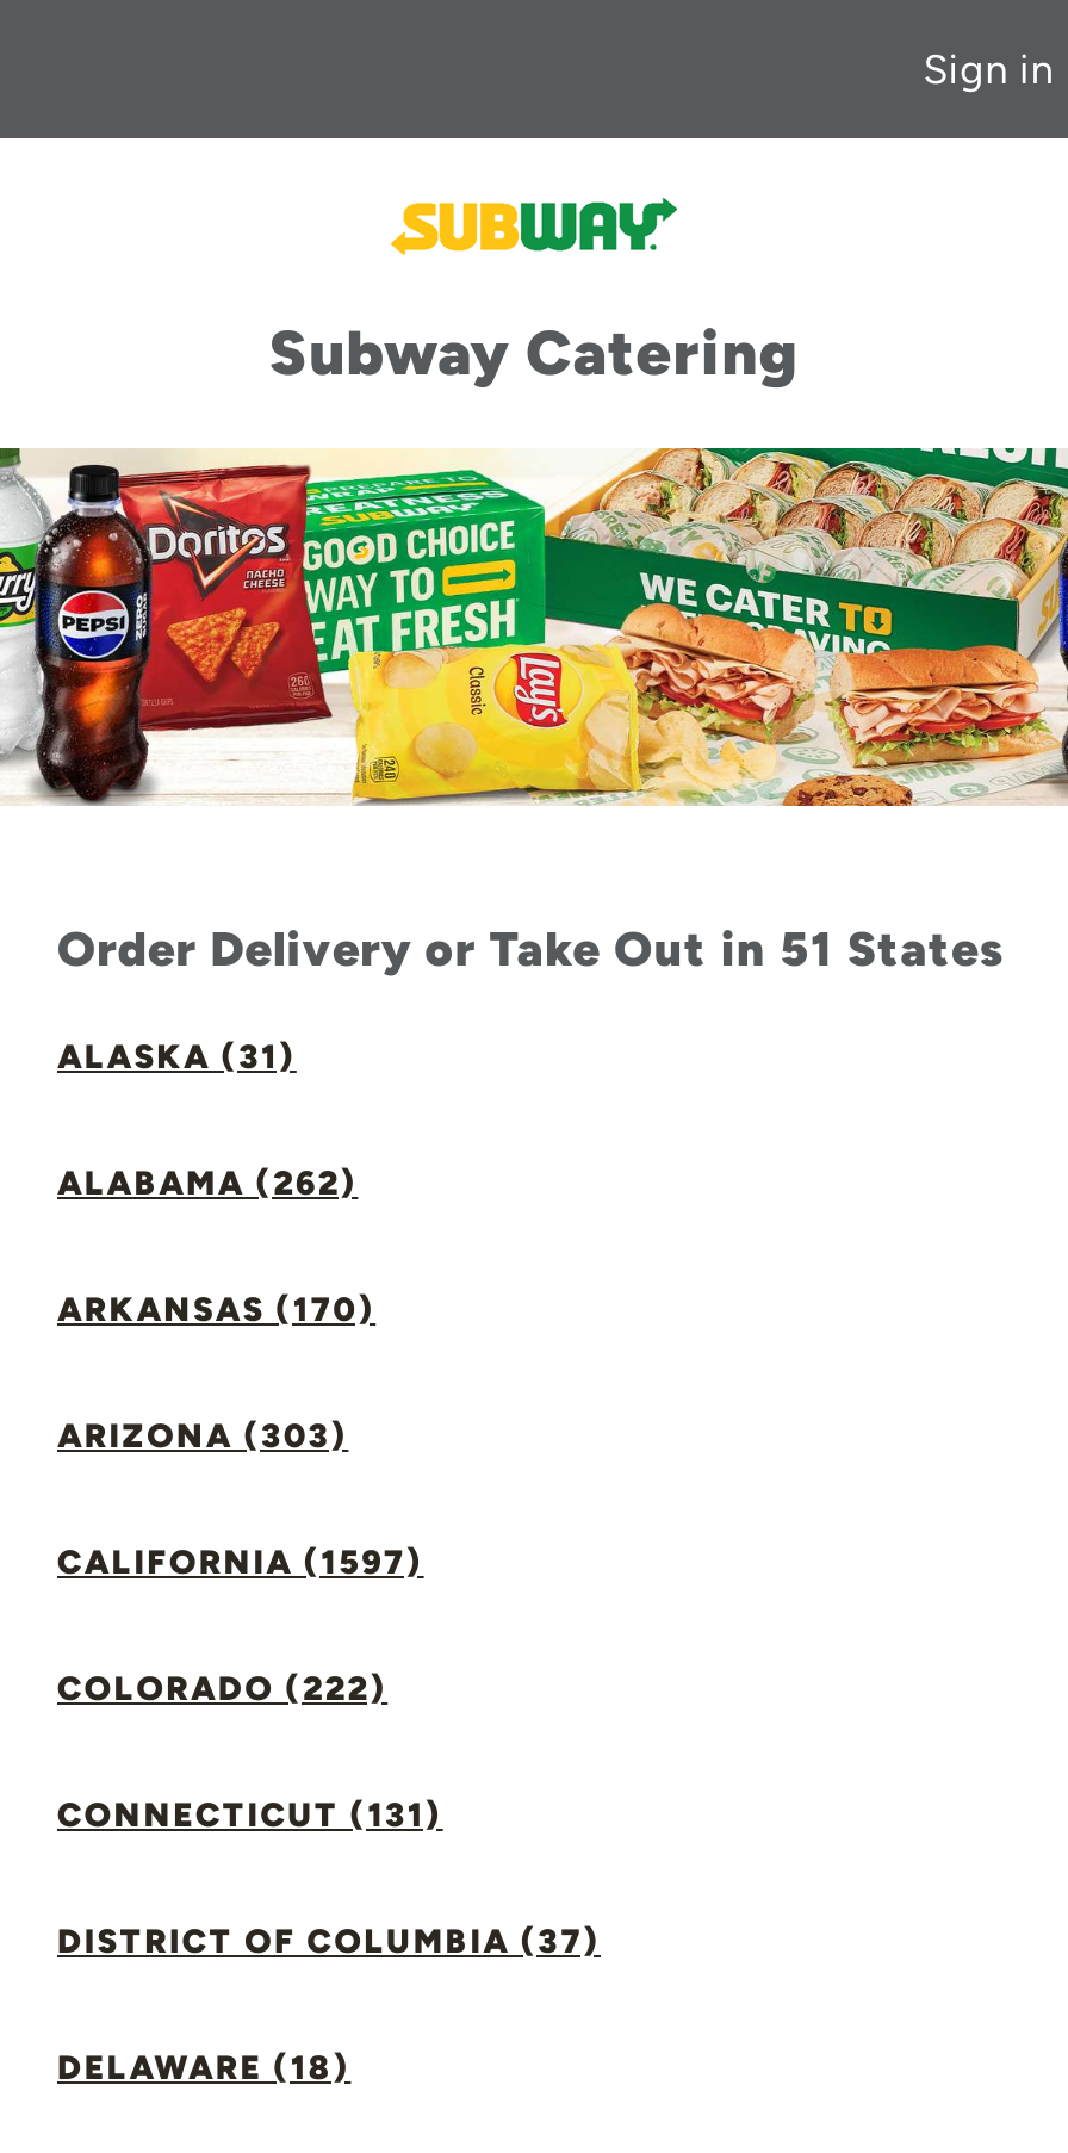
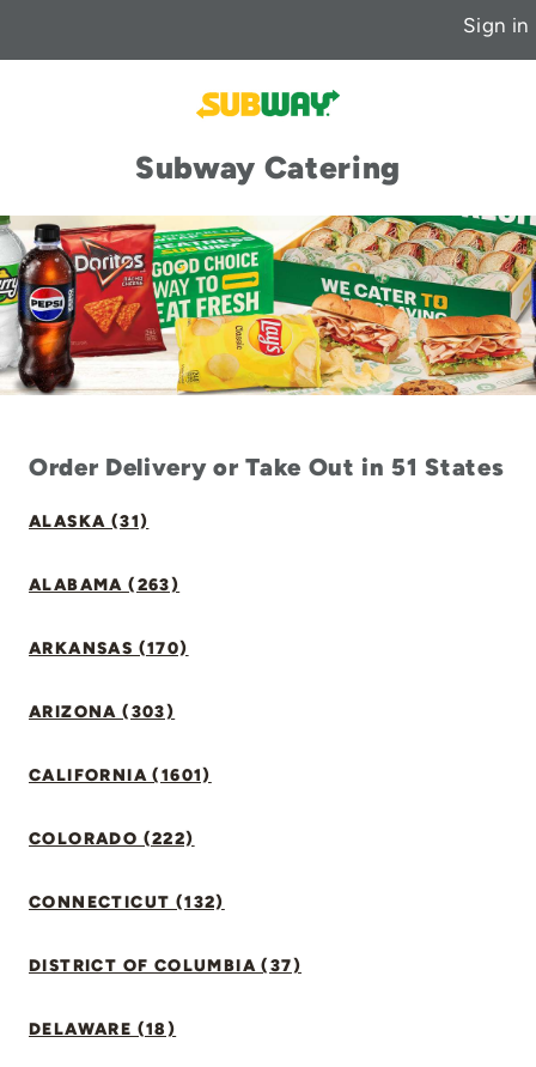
- ALABAMA (262)
+ ALABAMA (263)

- CALIFORNIA (1597)
+ CALIFORNIA (1601)

- CONNECTICUT (131)
+ CONNECTICUT (132)
